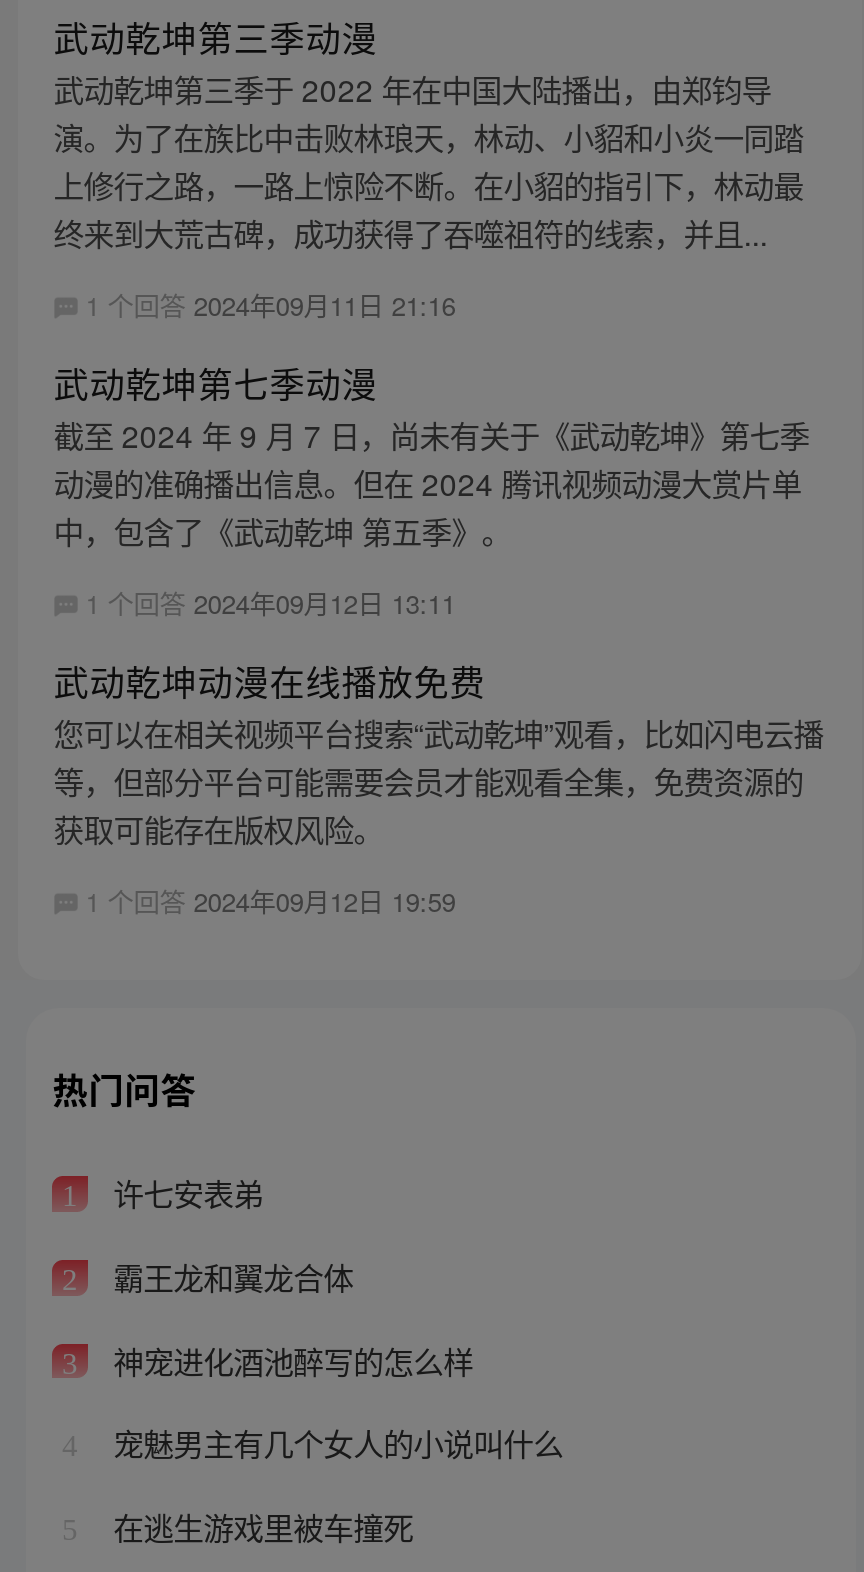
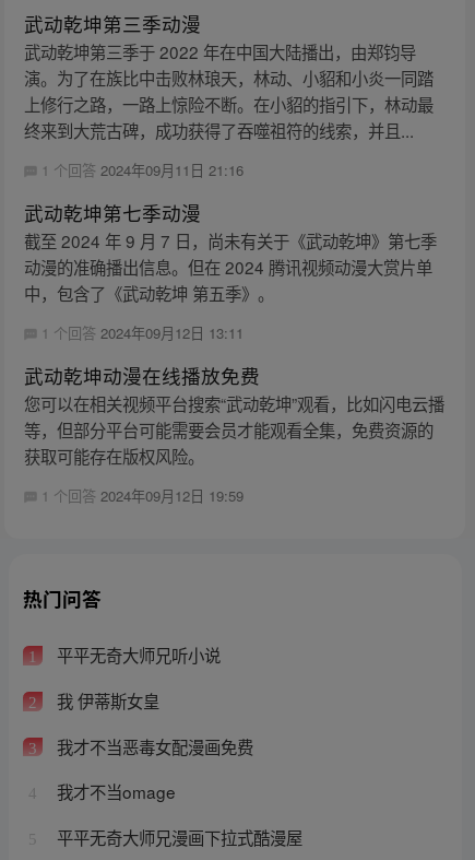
- 许七安表弟
+ 平平无奇大师兄听小说

- 霸王龙和翼龙合体
+ 我 伊蒂斯女皇

- 神宠进化酒池醉写的怎么样
+ 我才不当恶毒女配漫画免费

- 宠魅男主有几个女人的小说叫什么
+ 我才不当omage

- 在逃生游戏里被车撞死
+ 平平无奇大师兄漫画下拉式酷漫屋
